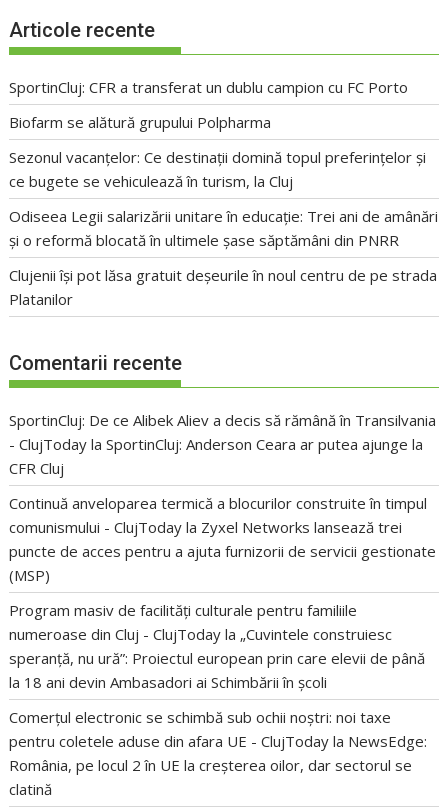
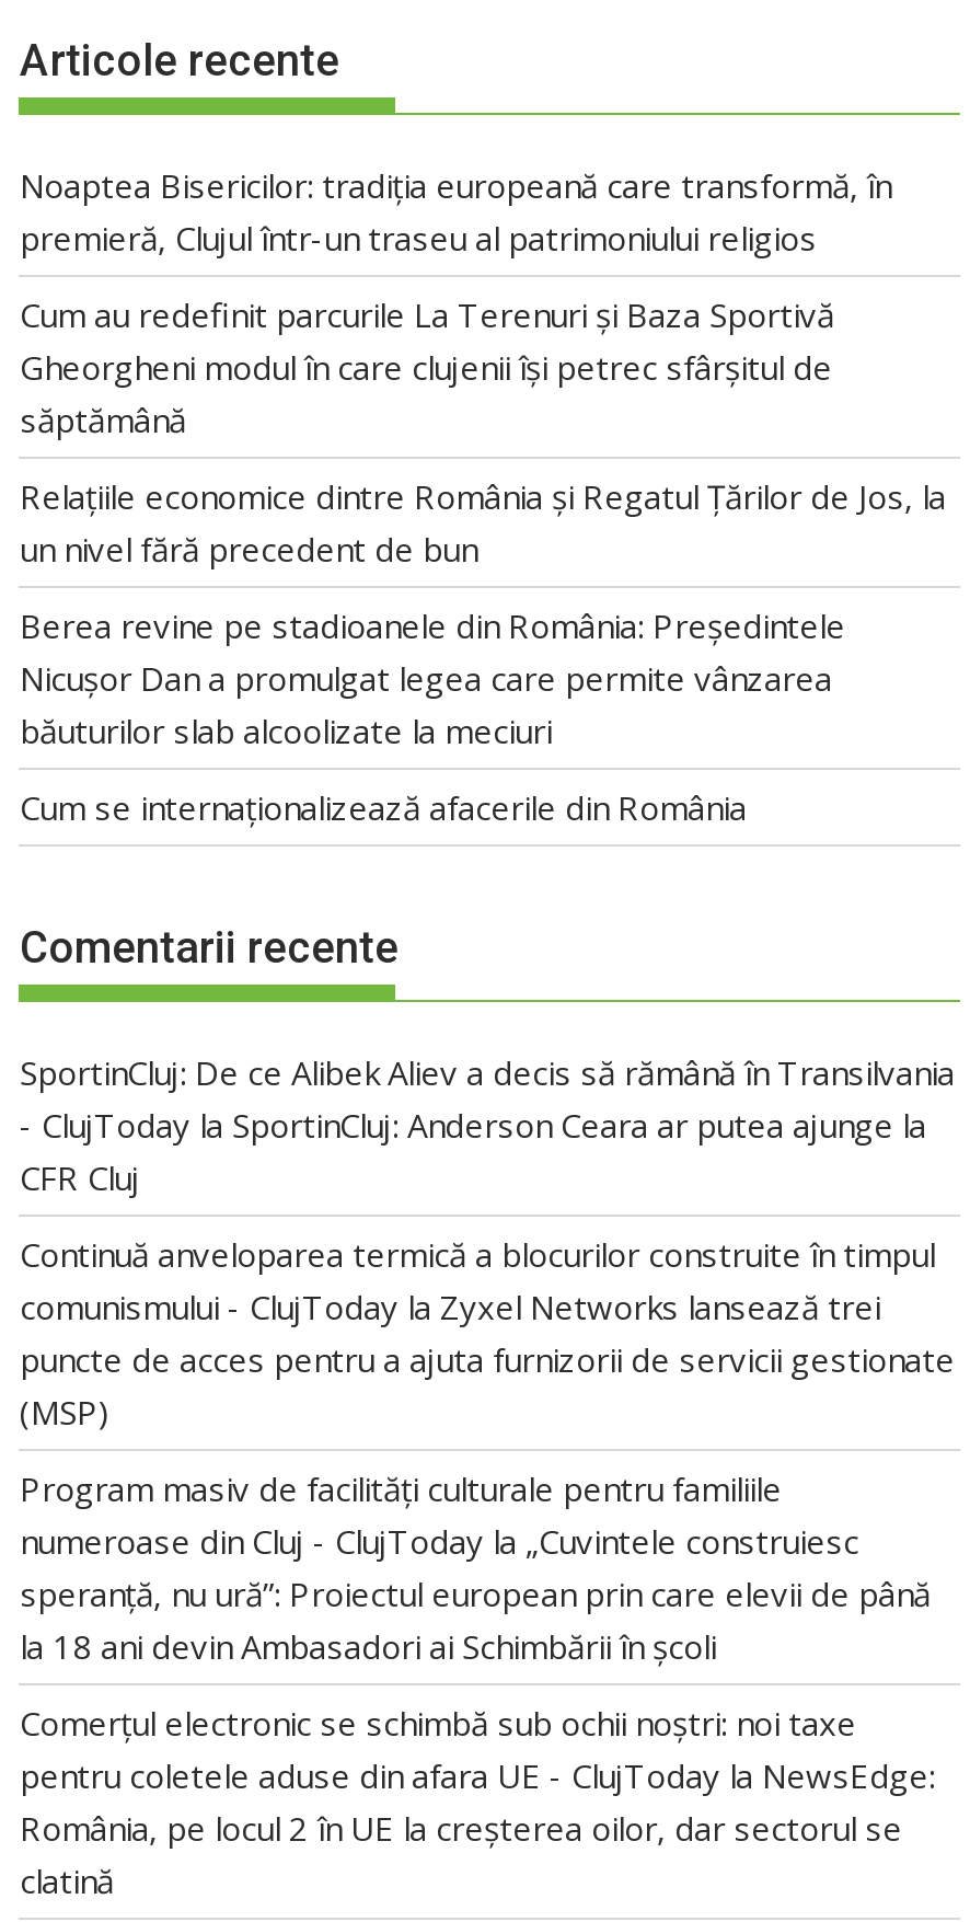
- SportinCluj: CFR a transferat un dublu campion cu FC Porto
+ Noaptea Bisericilor: tradiția europeană care transformă, în
+ premieră, Clujul într-un traseu al patrimoniului religios

- Biofarm se alătură grupului Polpharma
+ Cum au redefinit parcurile La Terenuri și Baza Sportivă
+ Gheorgheni modul în care clujenii își petrec sfârșitul de
+ săptămână

- Sezonul vacanțelor: Ce destinații domină topul preferințelor și
- ce bugete se vehiculează în turism, la Cluj
+ Relațiile economice dintre România și Regatul Țărilor de Jos, la
+ un nivel fără precedent de bun

- Odiseea Legii salarizării unitare în educație: Trei ani de amânări
- și o reformă blocată în ultimele șase săptămâni din PNRR
+ Berea revine pe stadioanele din România: Președintele
+ Nicușor Dan a promulgat legea care permite vânzarea
+ băuturilor slab alcoolizate la meciuri

- Clujenii își pot lăsa gratuit deșeurile în noul centru de pe strada
- Platanilor
+ Cum se internaționalizează afacerile din România
